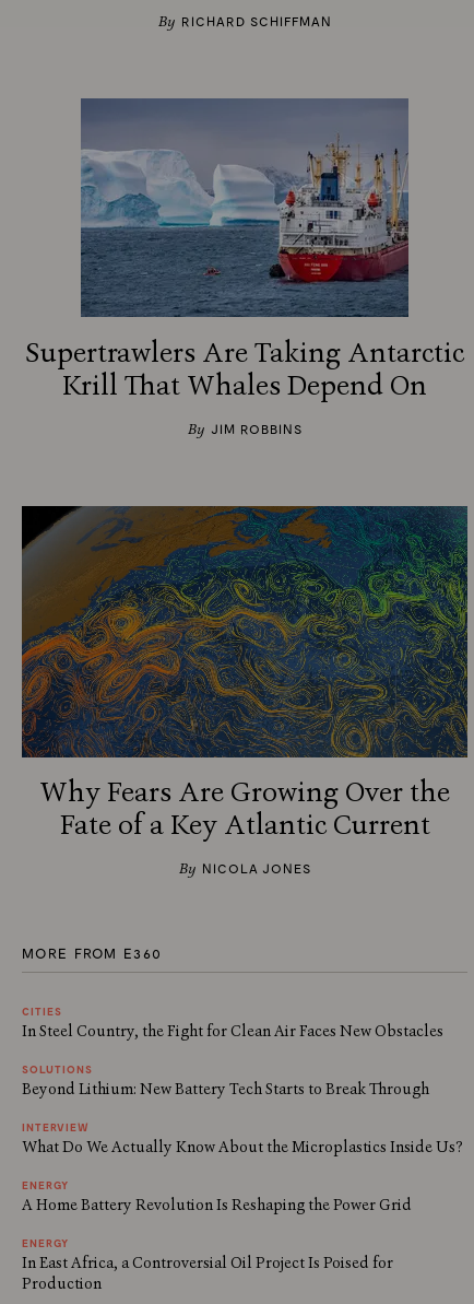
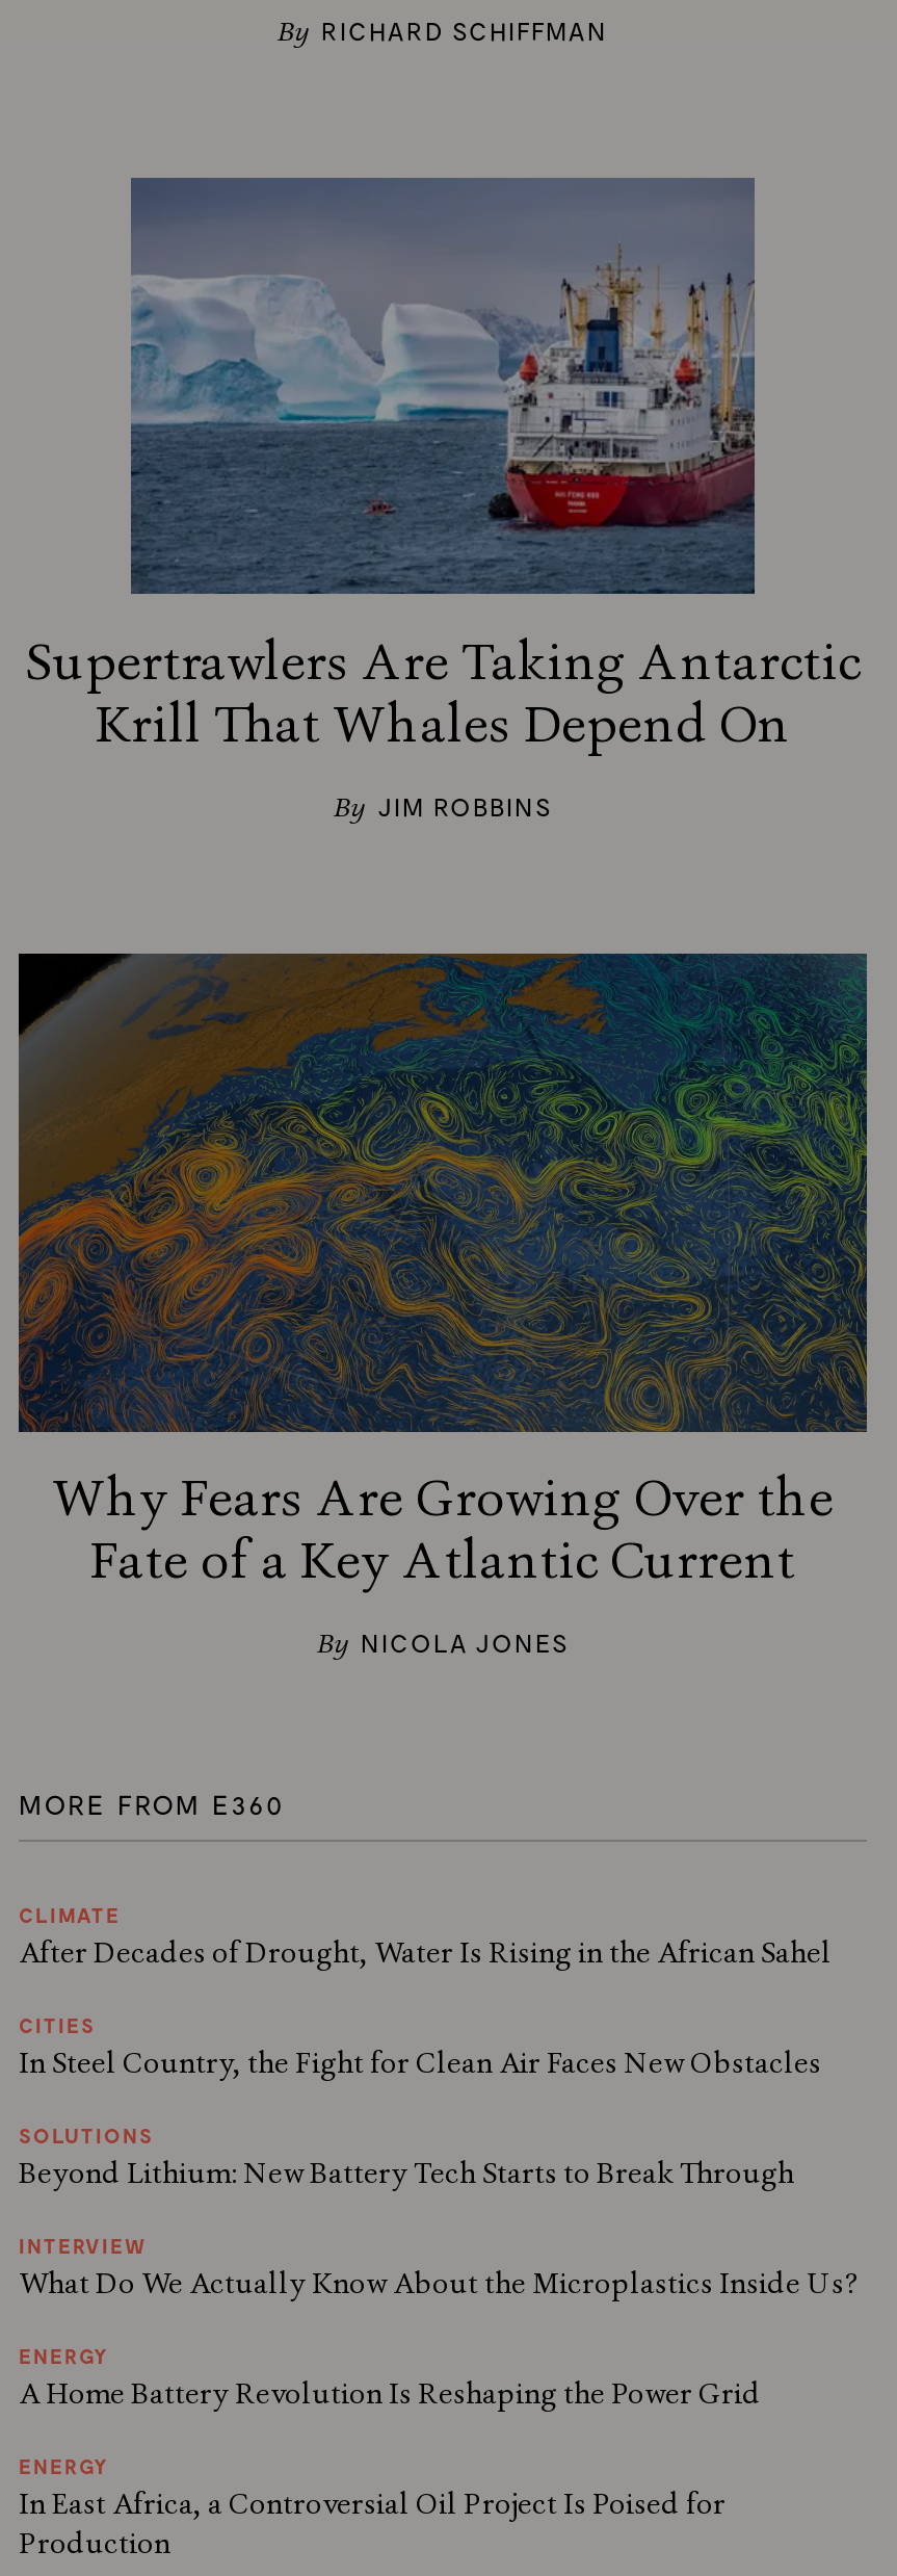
+ CLIMATE
+ After Decades of Drought, Water Is Rising in the African Sahel
